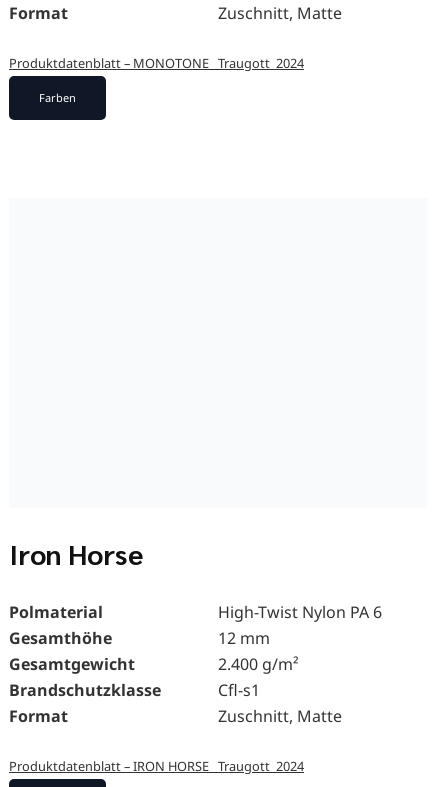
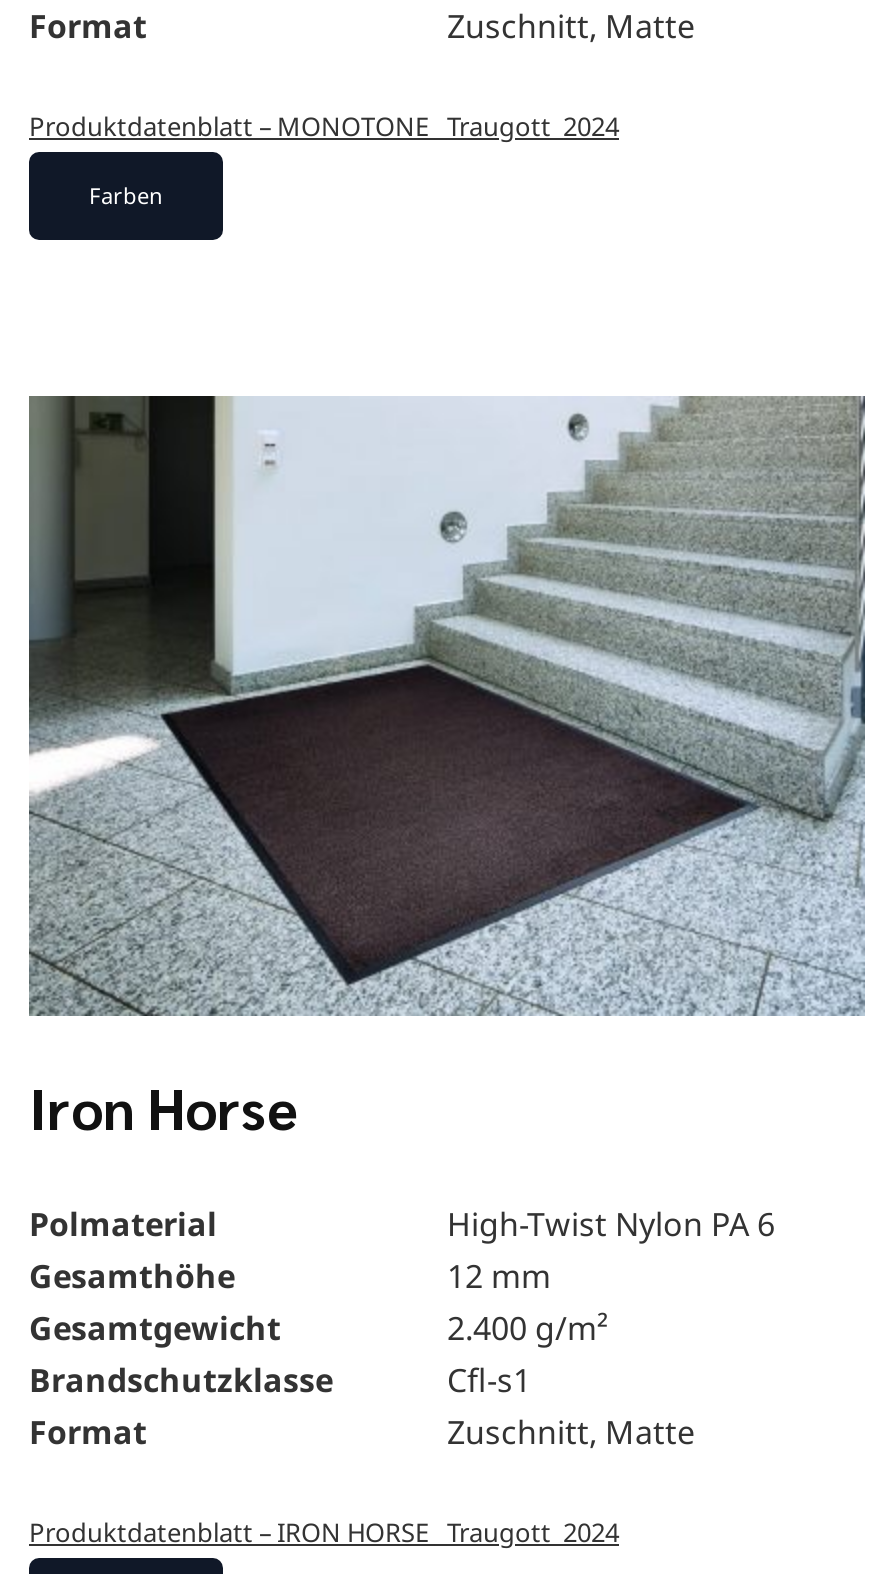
+ [image]
